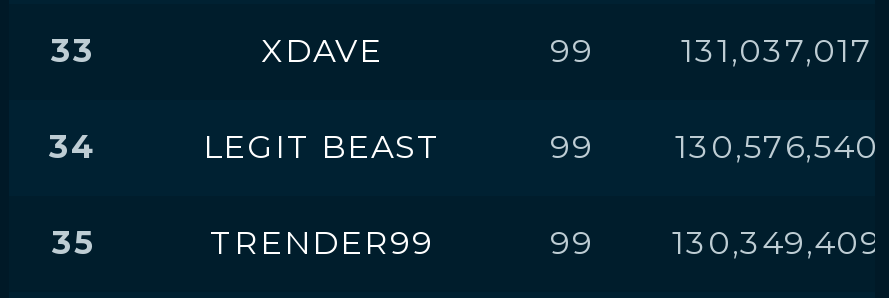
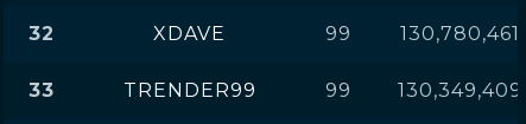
- 131,037,017
- 34
- LEGIT BEAST
- 99
- 130,576,540
- 35
+ 130,780,461
+ 33

- 33
+ 32
